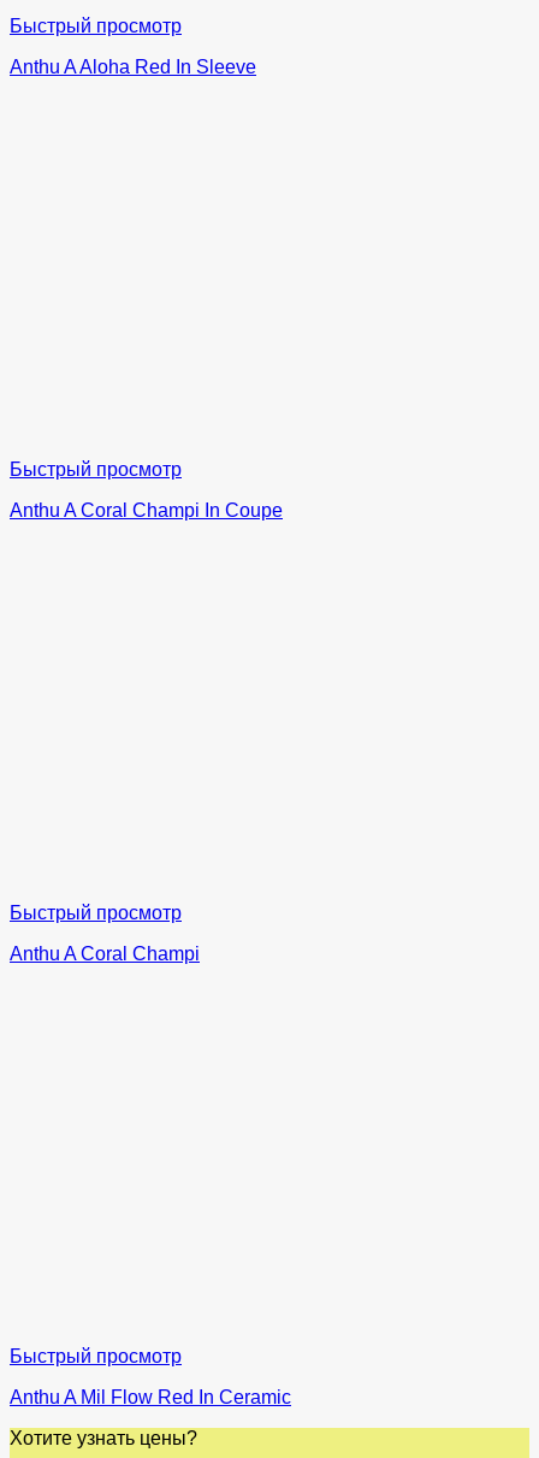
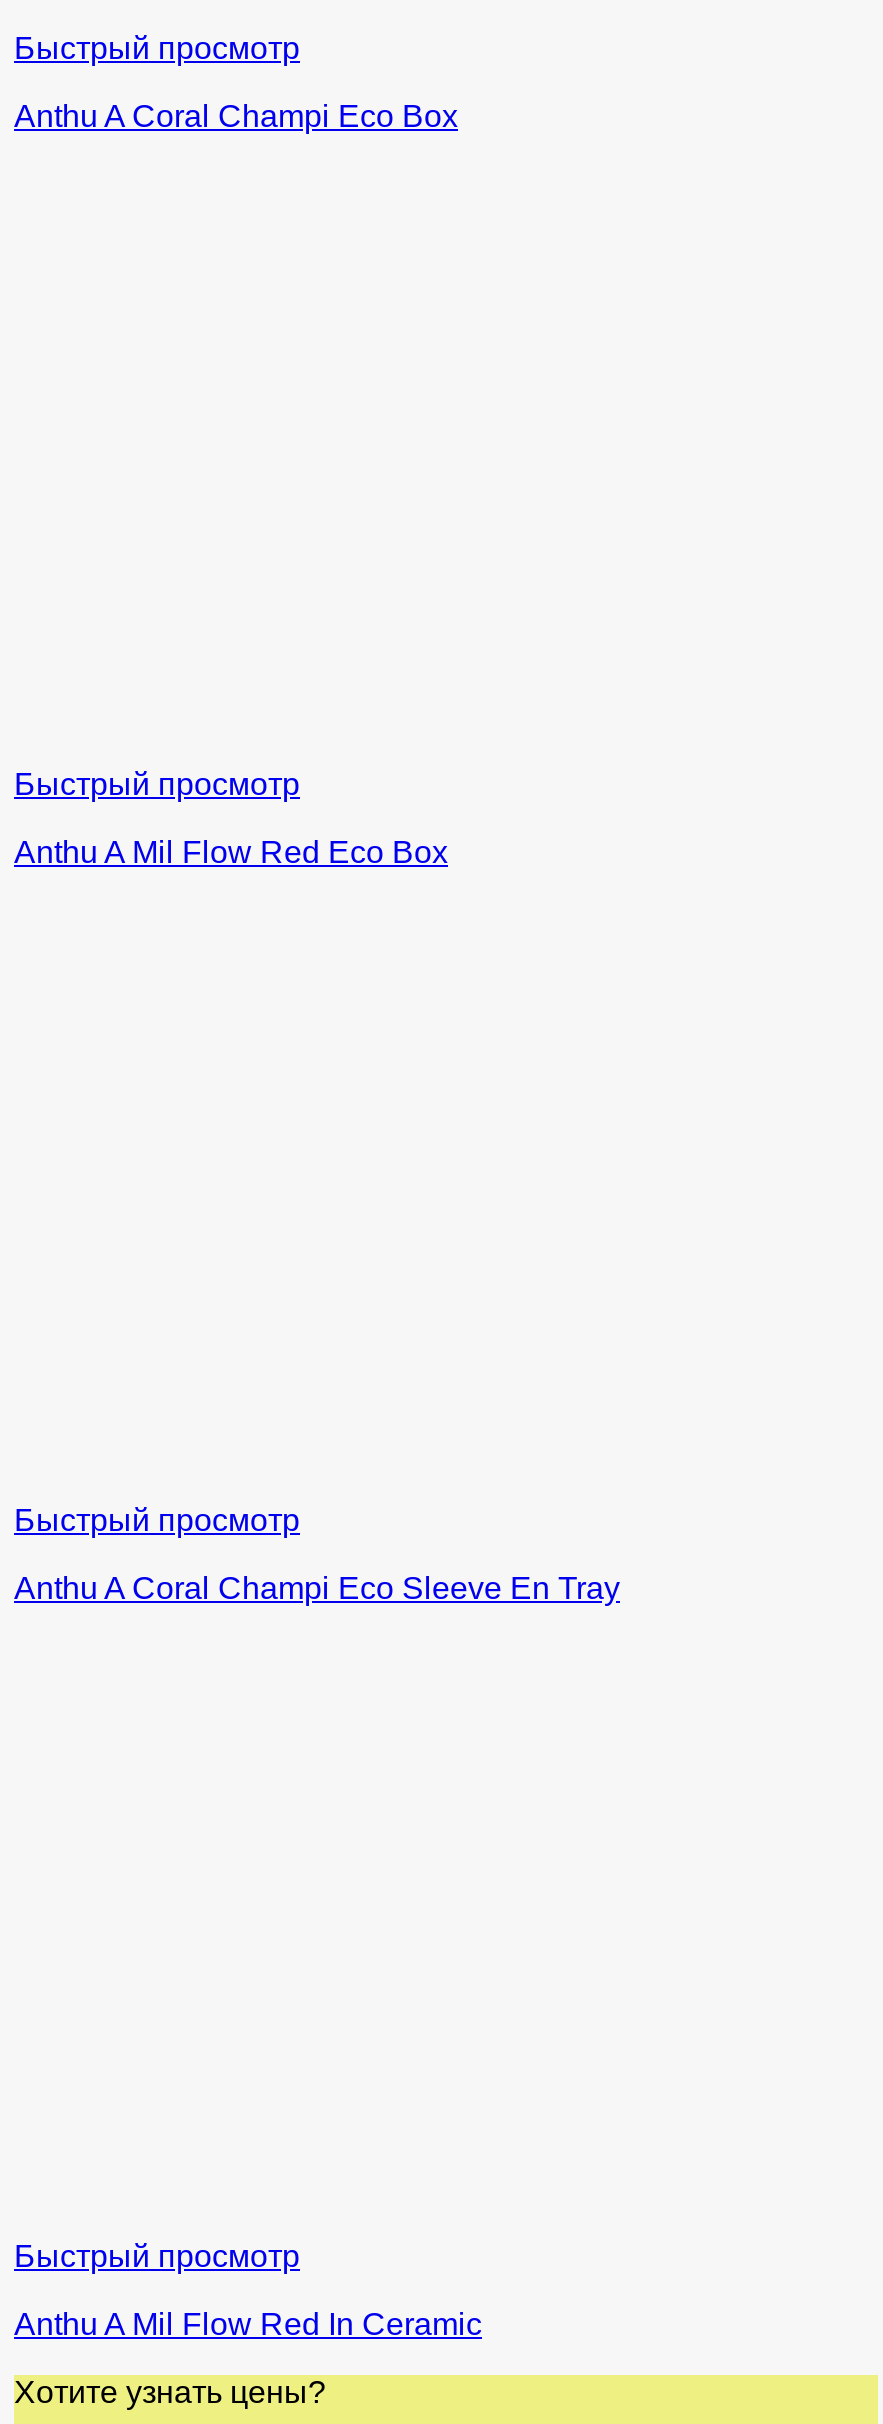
- Anthu A Aloha Red In Sleeve
+ Anthu A Coral Champi Eco Box

- Anthu A Coral Champi In Coupe
+ Anthu A Mil Flow Red Eco Box

- Anthu A Coral Champi
+ Anthu A Coral Champi Eco Sleeve En Tray
